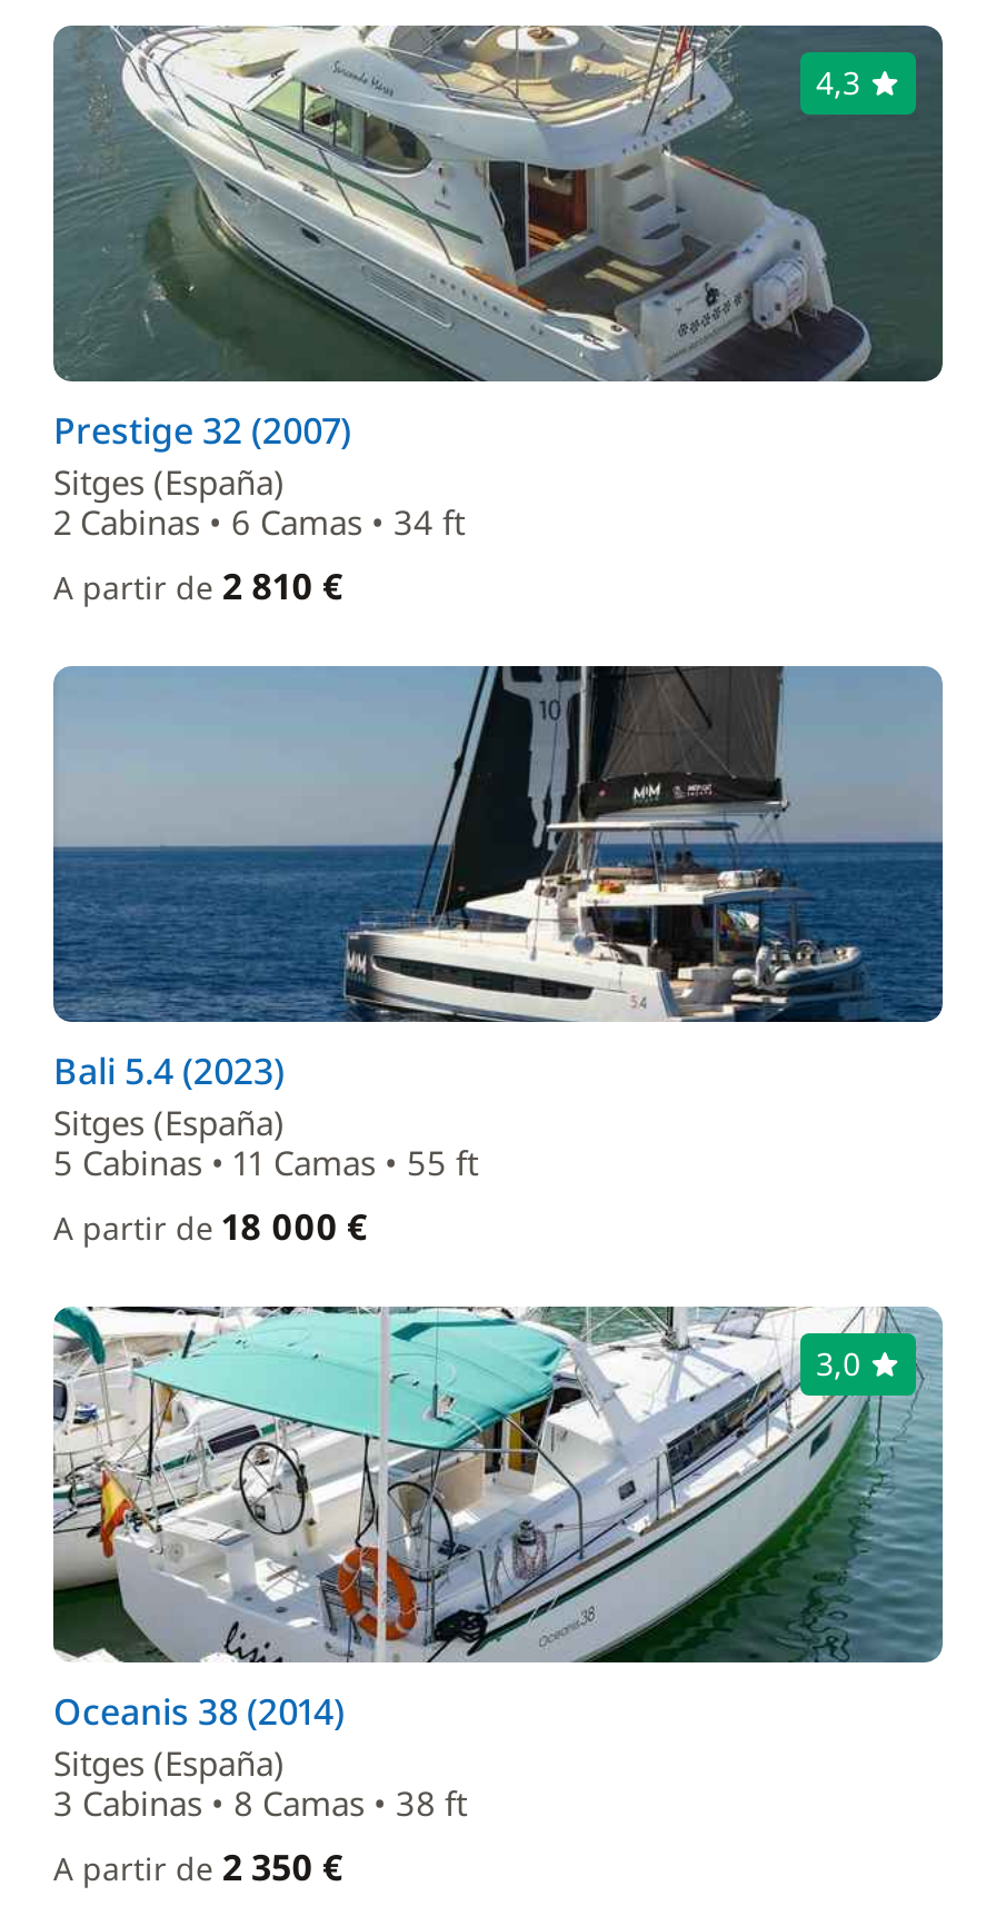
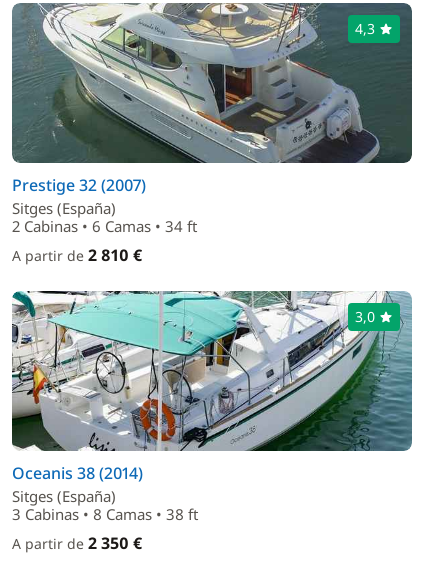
- [image]
- Bali 5.4 (2023)
- Sitges (España)
- 5 Cabinas • 11 Camas • 55 ft
- A partir de 18 000 €
